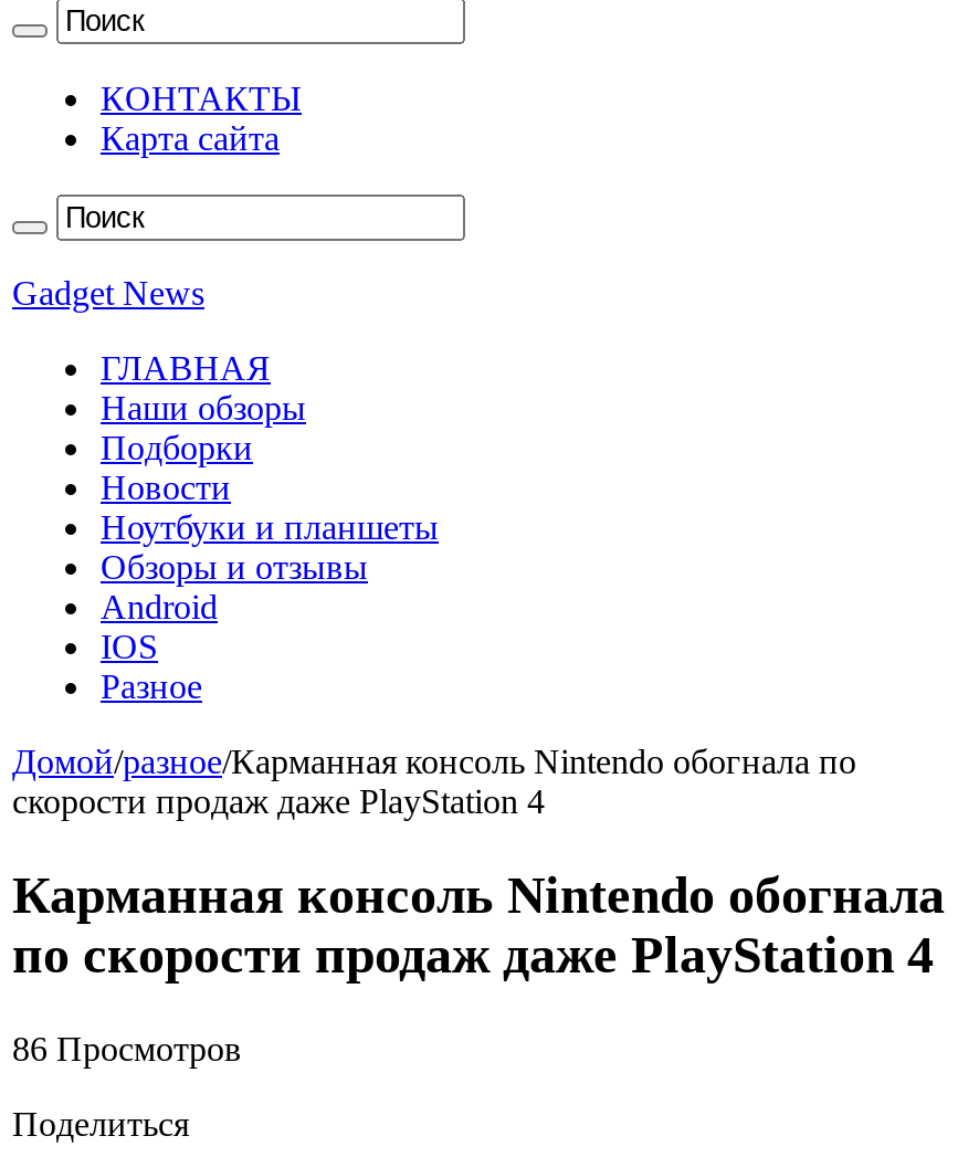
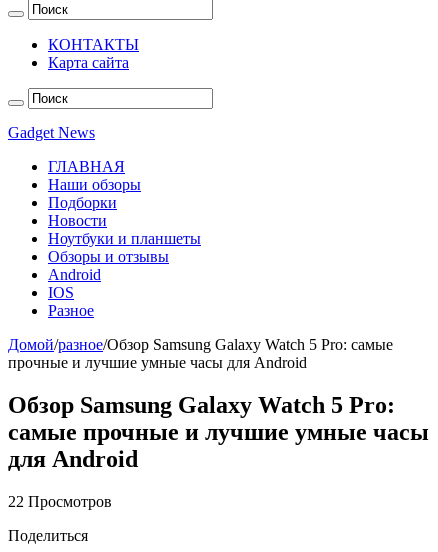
- Домой/разное/Карманная консоль Nintendo обогнала по
- скорости продаж даже PlayStation 4
+ Домой/разное/Обзор Samsung Galaxy Watch 5 Pro: самые
+ прочные и лучшие умные часы для Android

- Карманная консоль Nintendo обогнала
- по скорости продаж даже PlayStation 4
+ Обзор Samsung Galaxy Watch 5 Pro:
+ самые прочные и лучшие умные часы
+ для Android

- 86 Просмотров
+ 22 Просмотров
